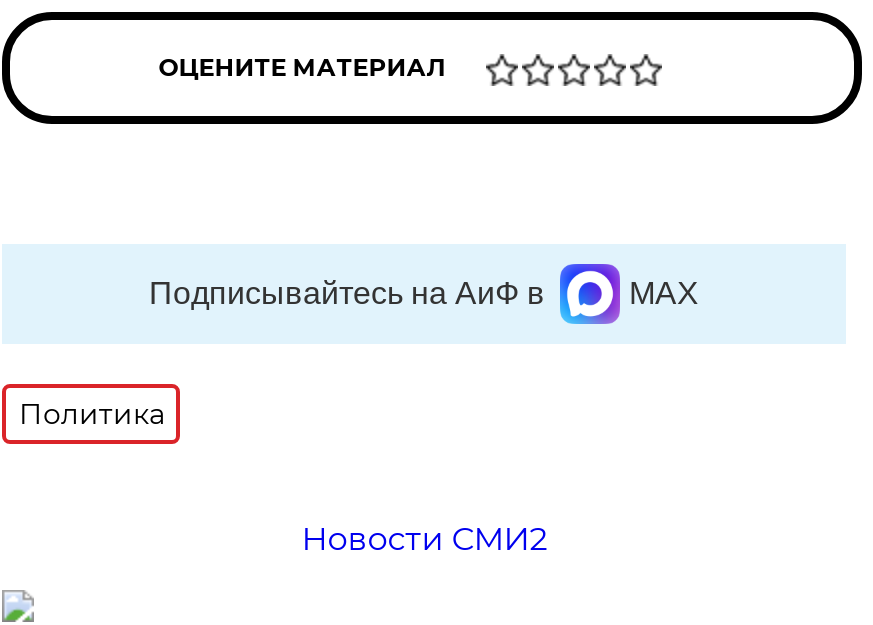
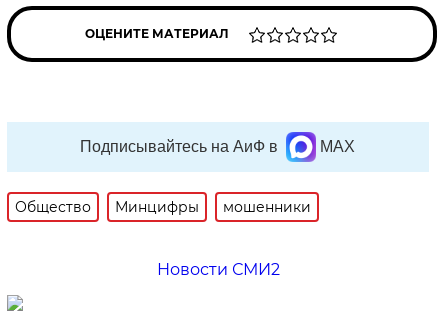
- Политика
+ Общество
+ Минцифры
+ мошенники
